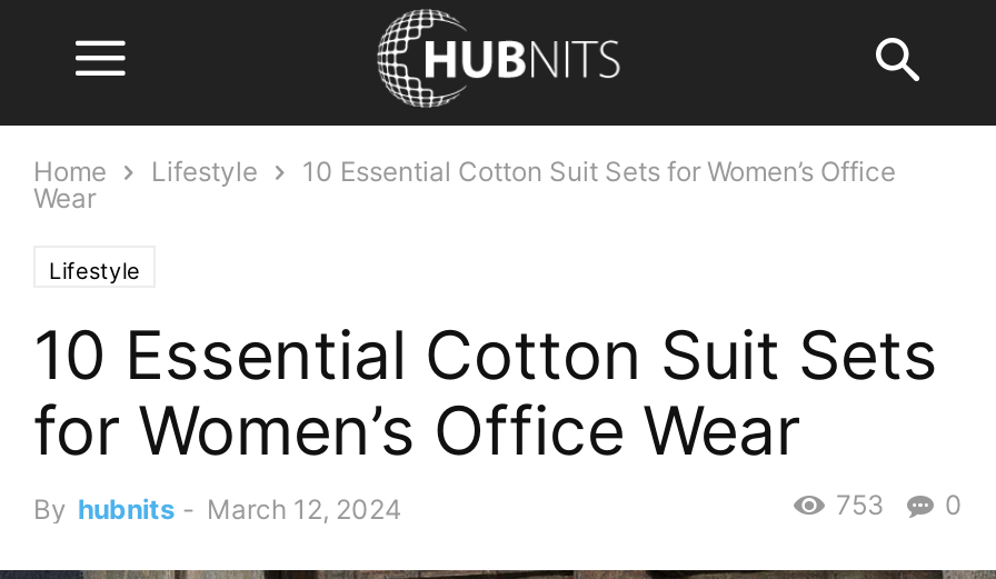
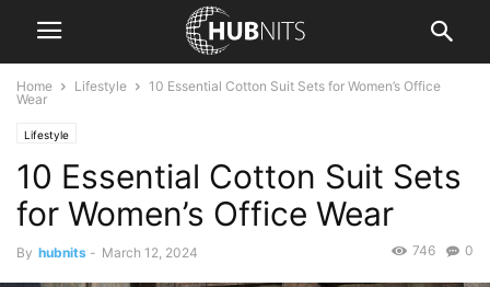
- 753 0
+ 746 0
